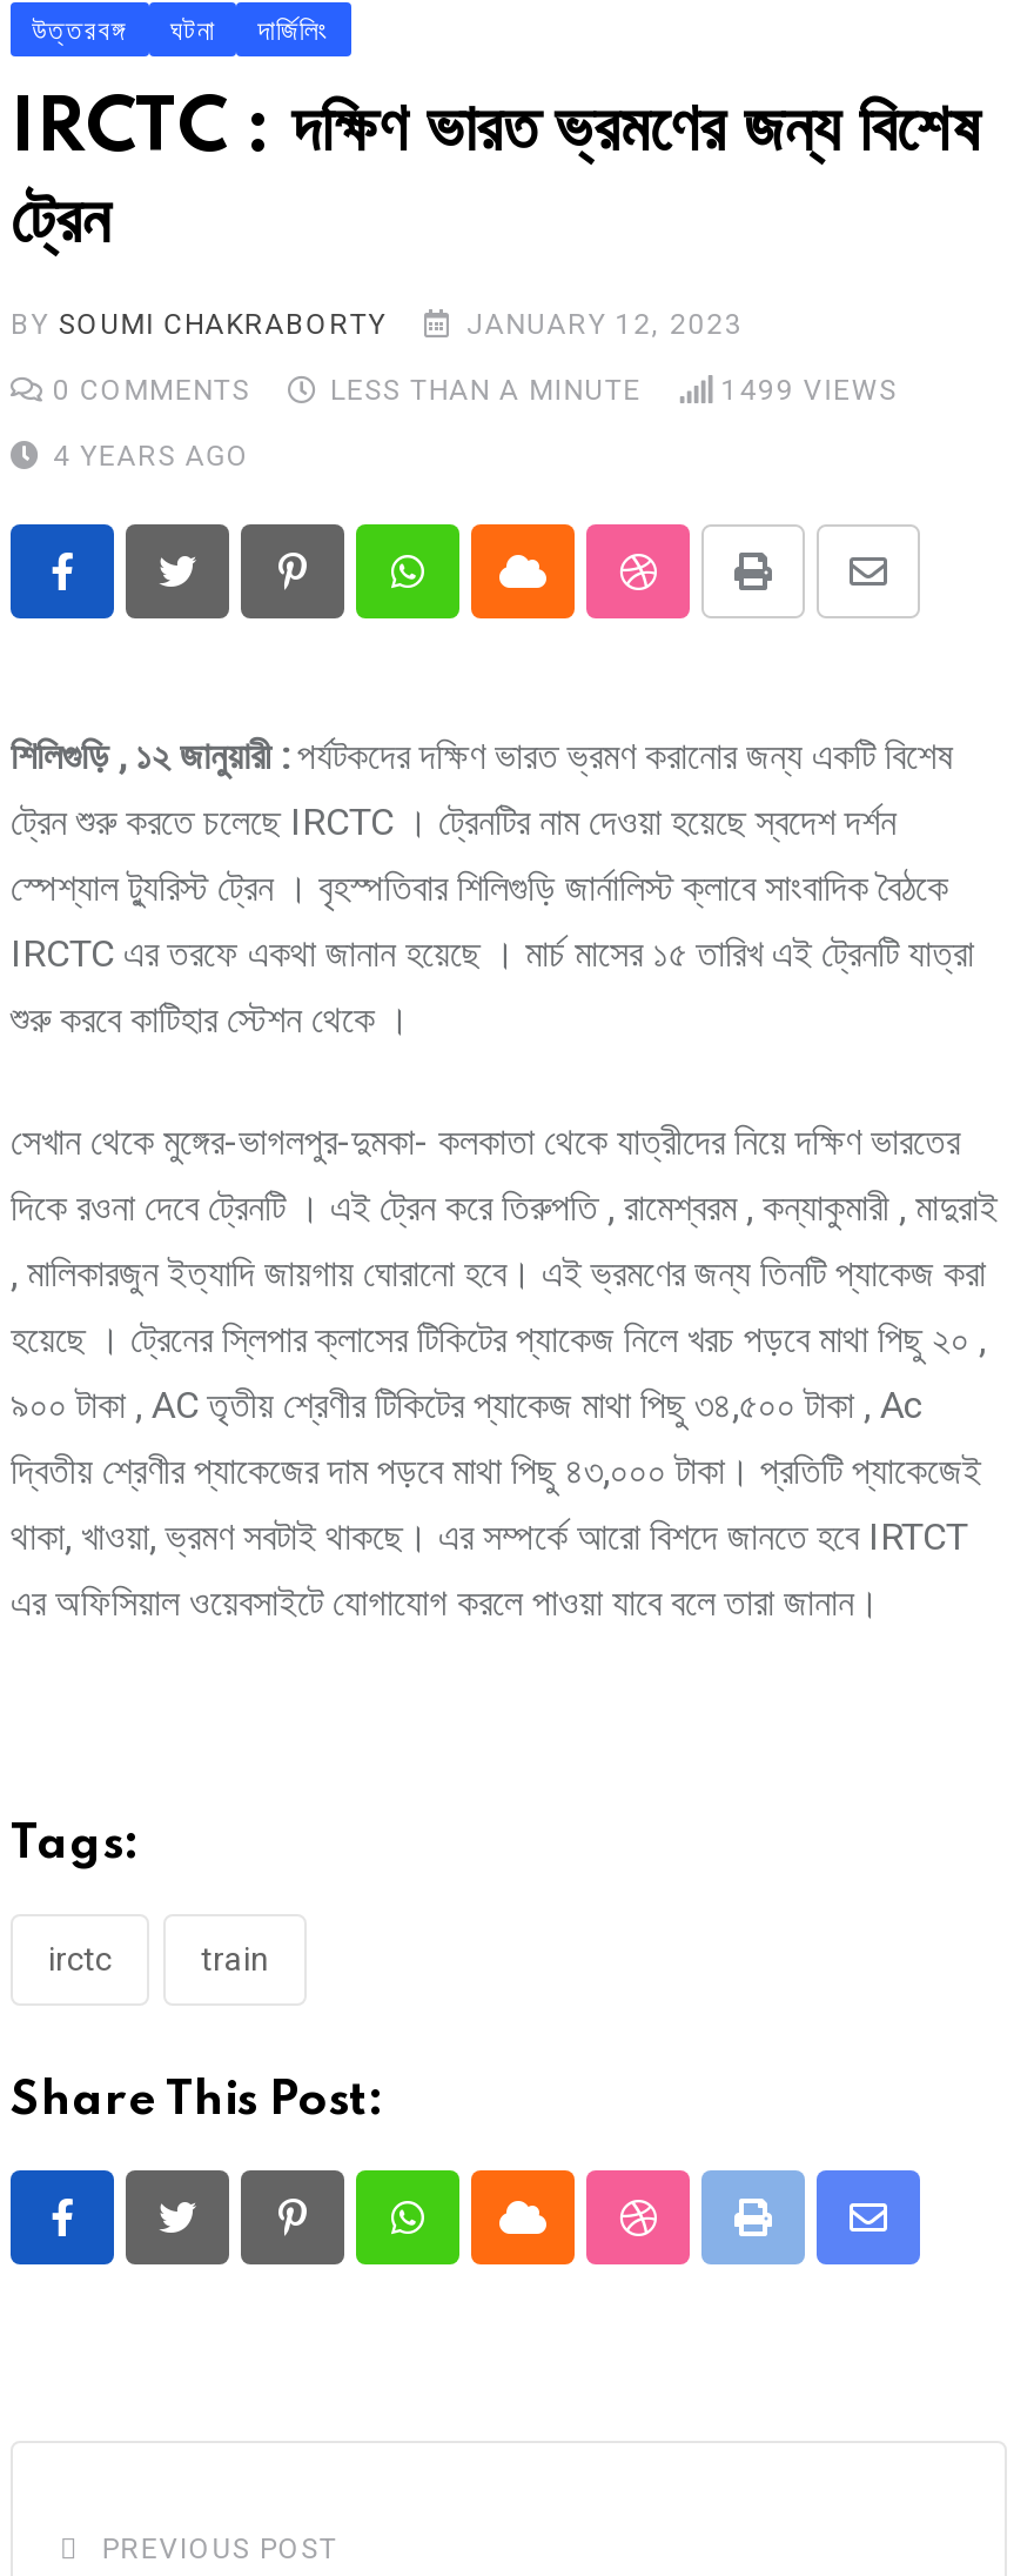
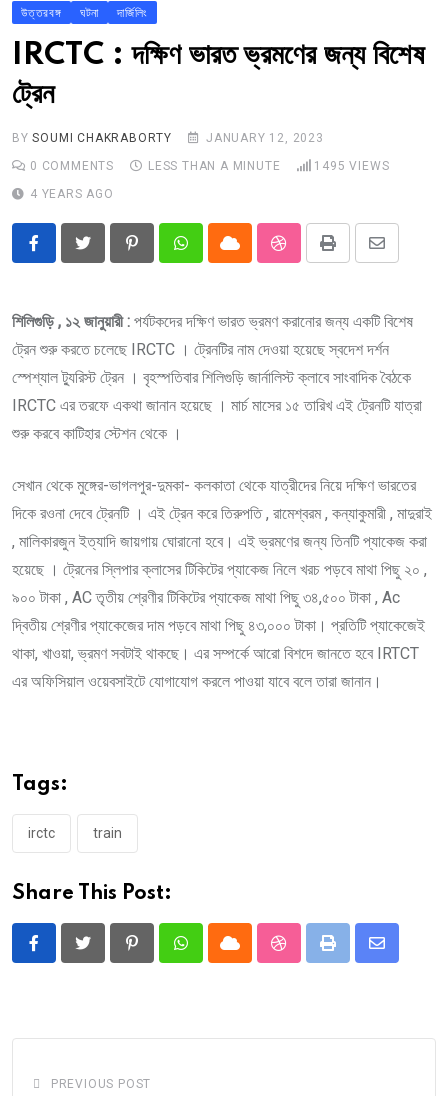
- 1499 VIEWS
+ 1495 VIEWS
